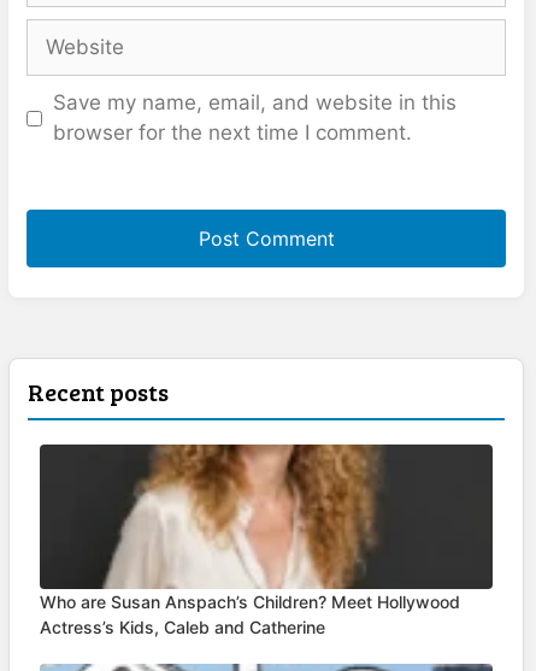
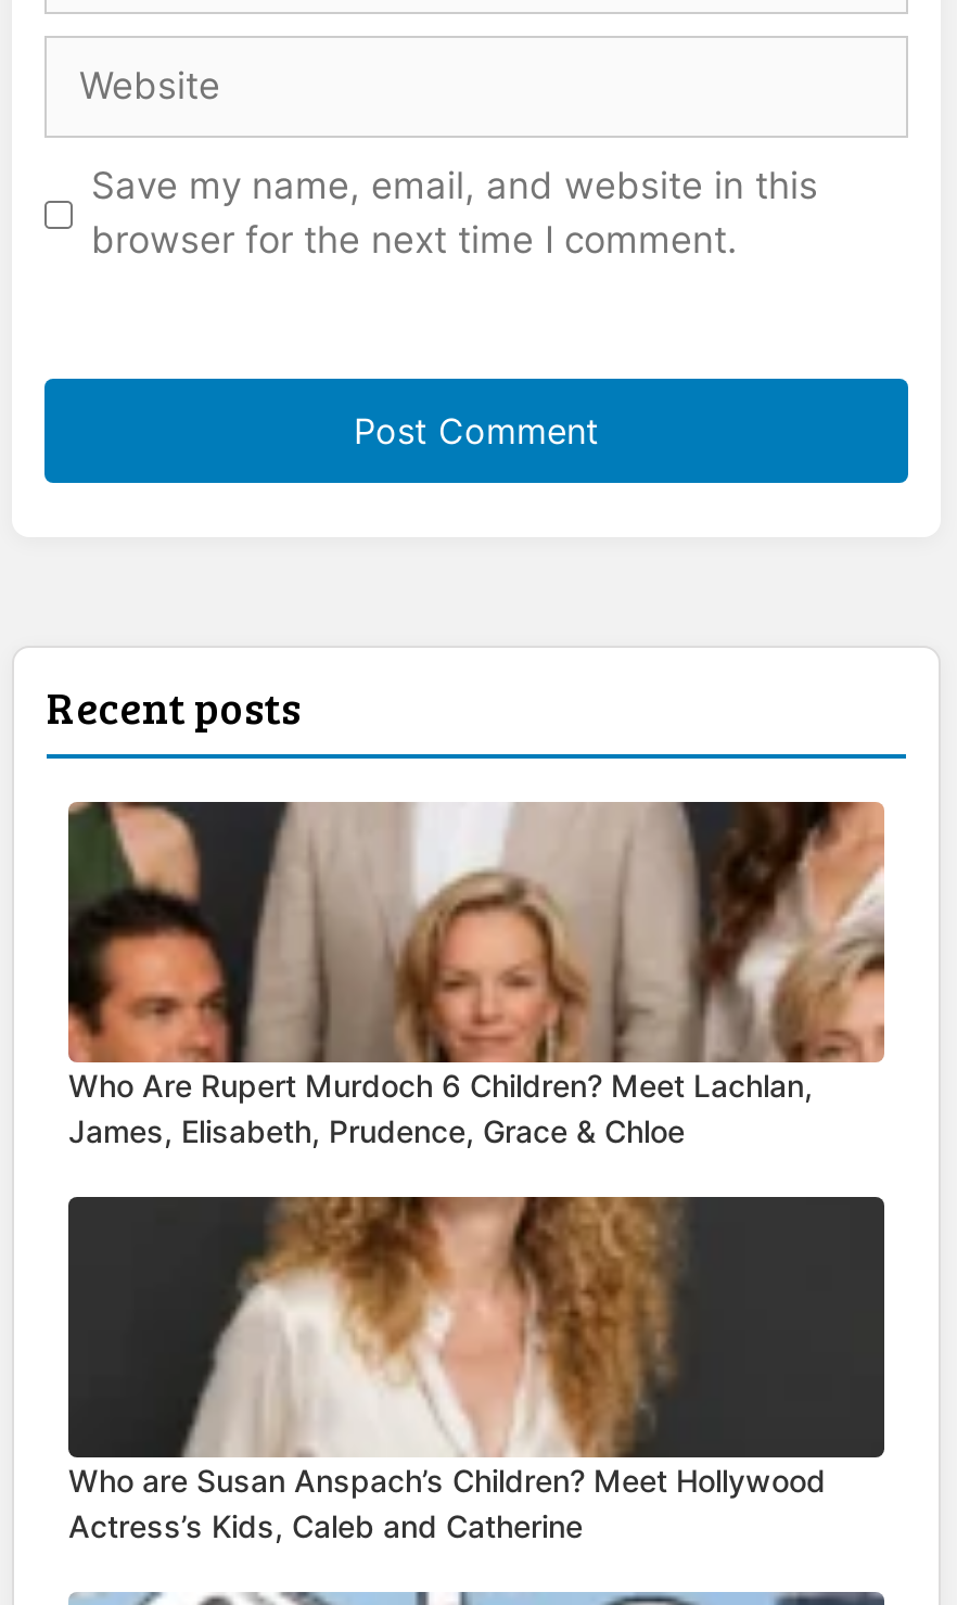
+ [image]
+ Who Are Rupert Murdoch 6 Children? Meet Lachlan,
+ James, Elisabeth, Prudence, Grace & Chloe
